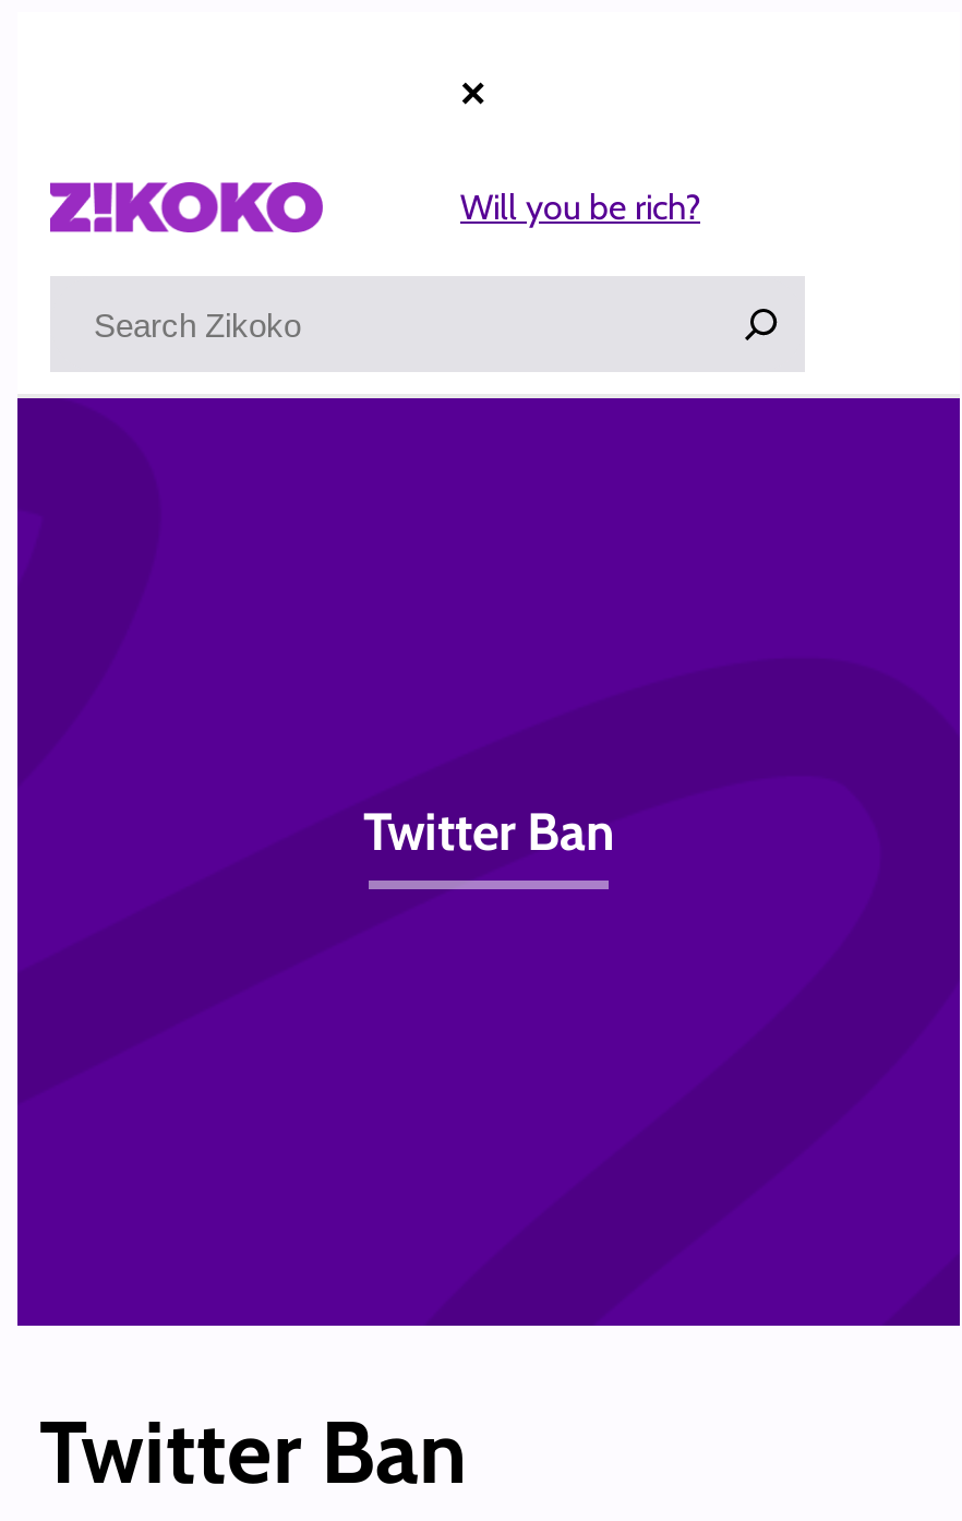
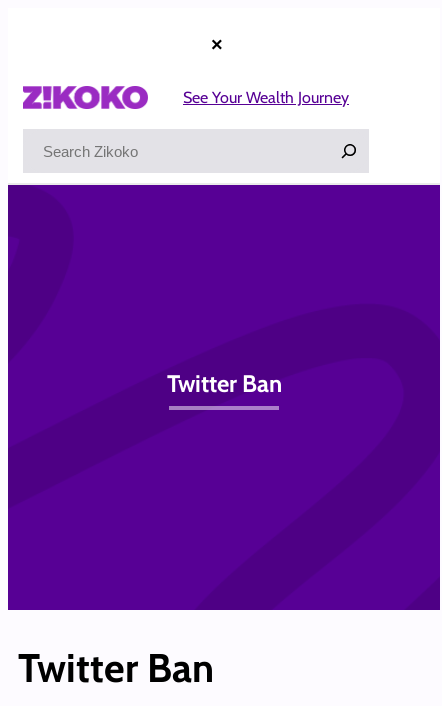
- Will you be rich?
+ See Your Wealth Journey
